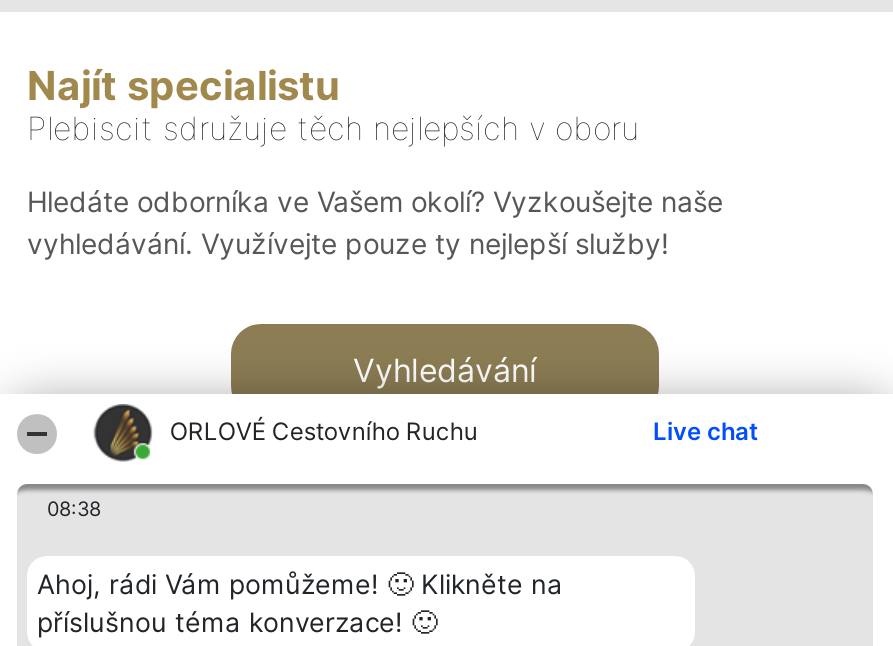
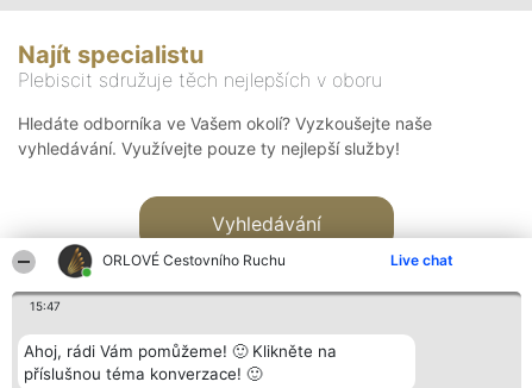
- 08:38
+ 15:47
